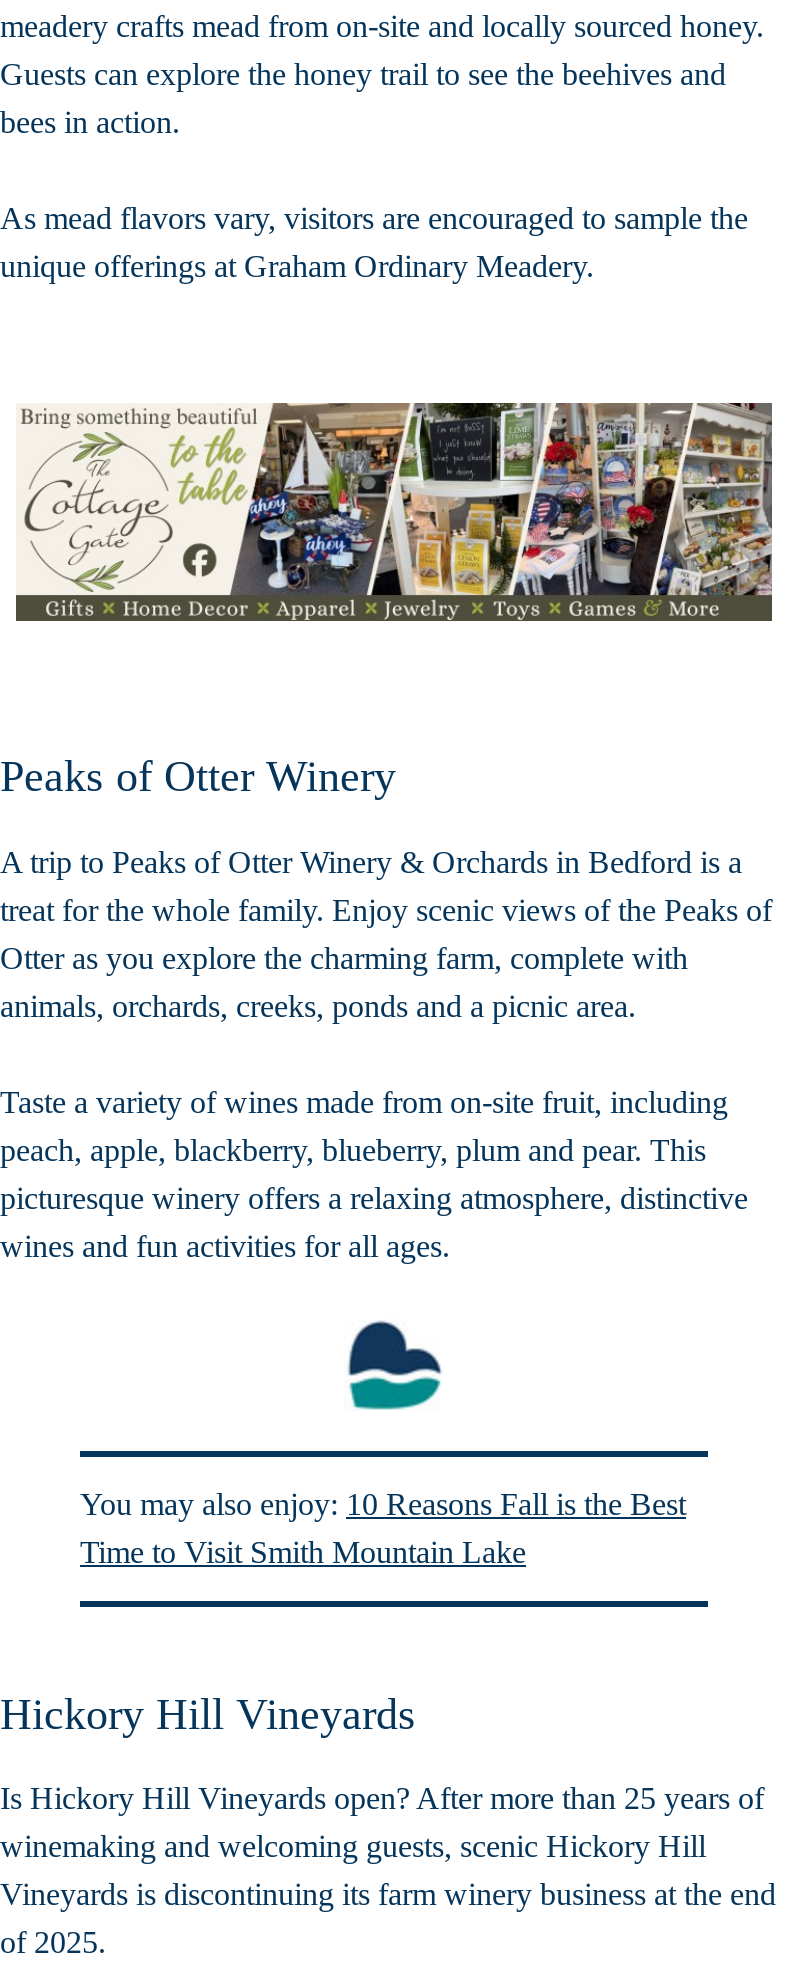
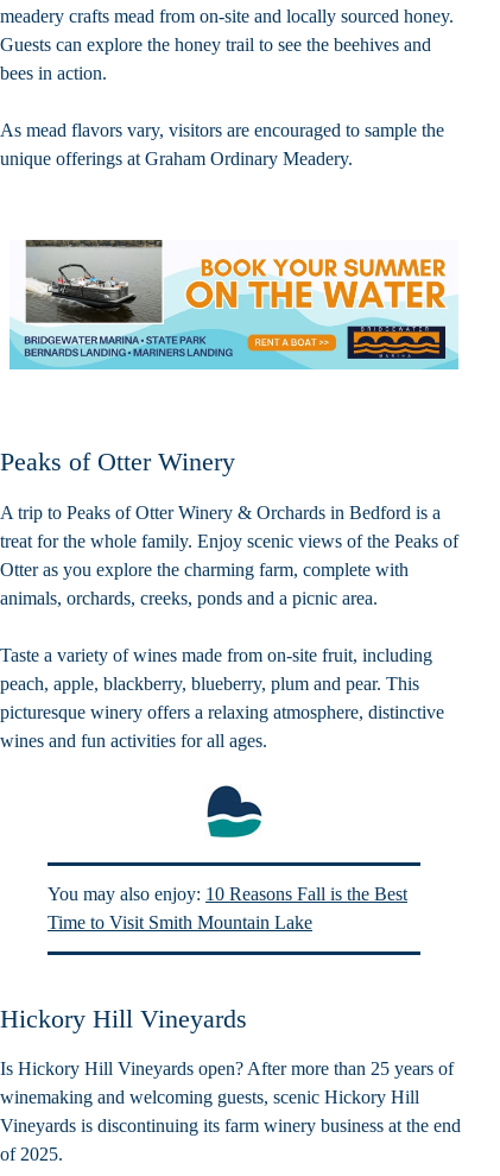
- [image]
+ [image]
